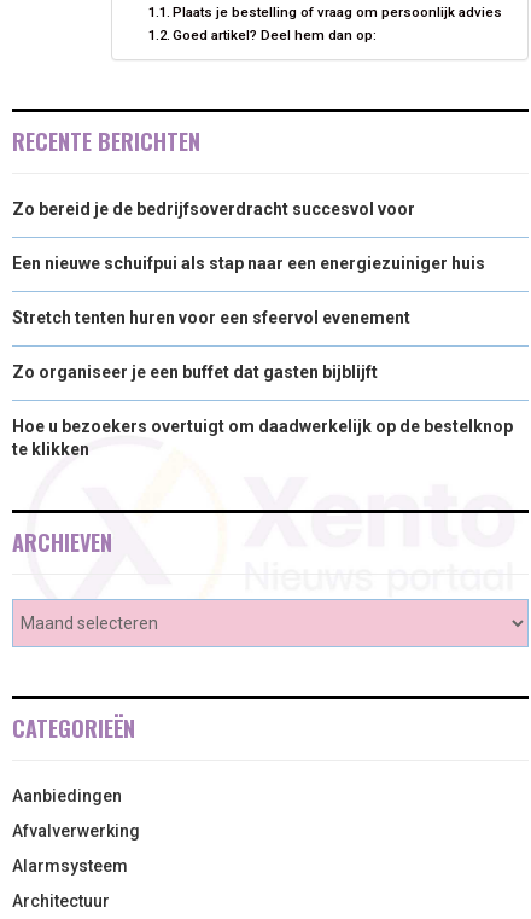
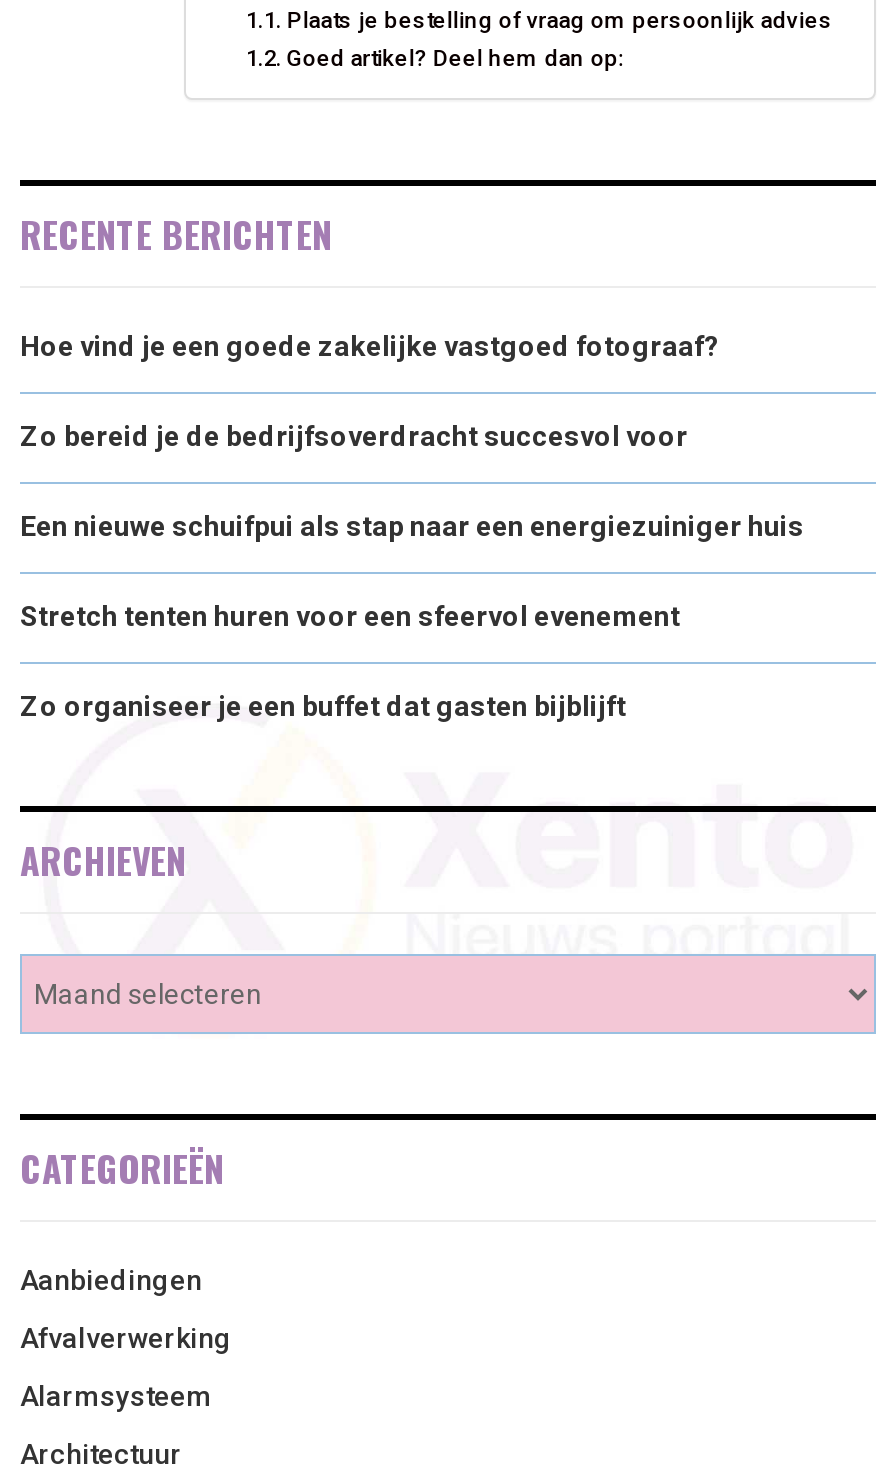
+ Hoe vind je een goede zakelijke vastgoed fotograaf?

moved down: Zo bereid je de bedrijfsoverdracht succesvol voor | Een nieuwe schuifpui als stap naar een energiezuiniger huis | Stretch tenten huren voor een sfeervol evenement | Zo organiseer je een buffet dat gasten bijblijft

- Hoe u bezoekers overtuigt om daadwerkelijk op de bestelknop
- te klikken
